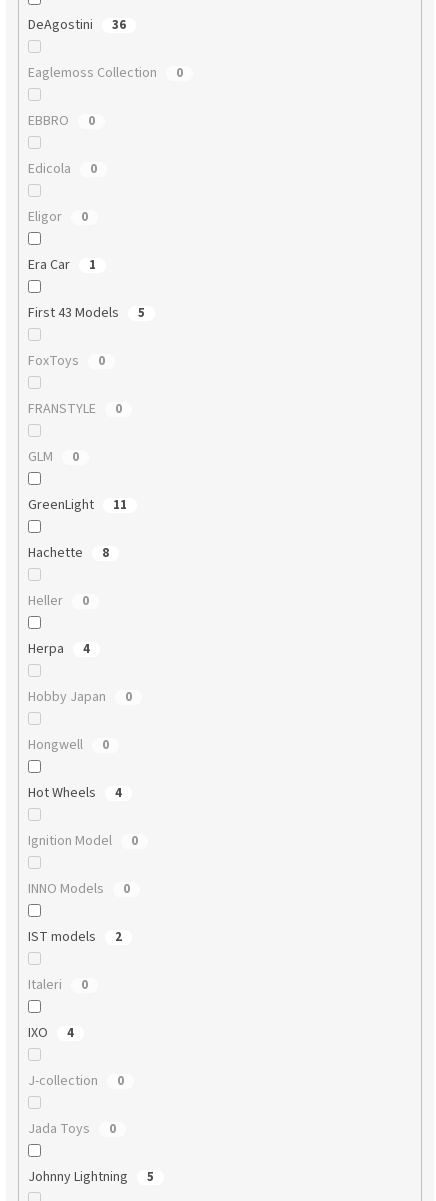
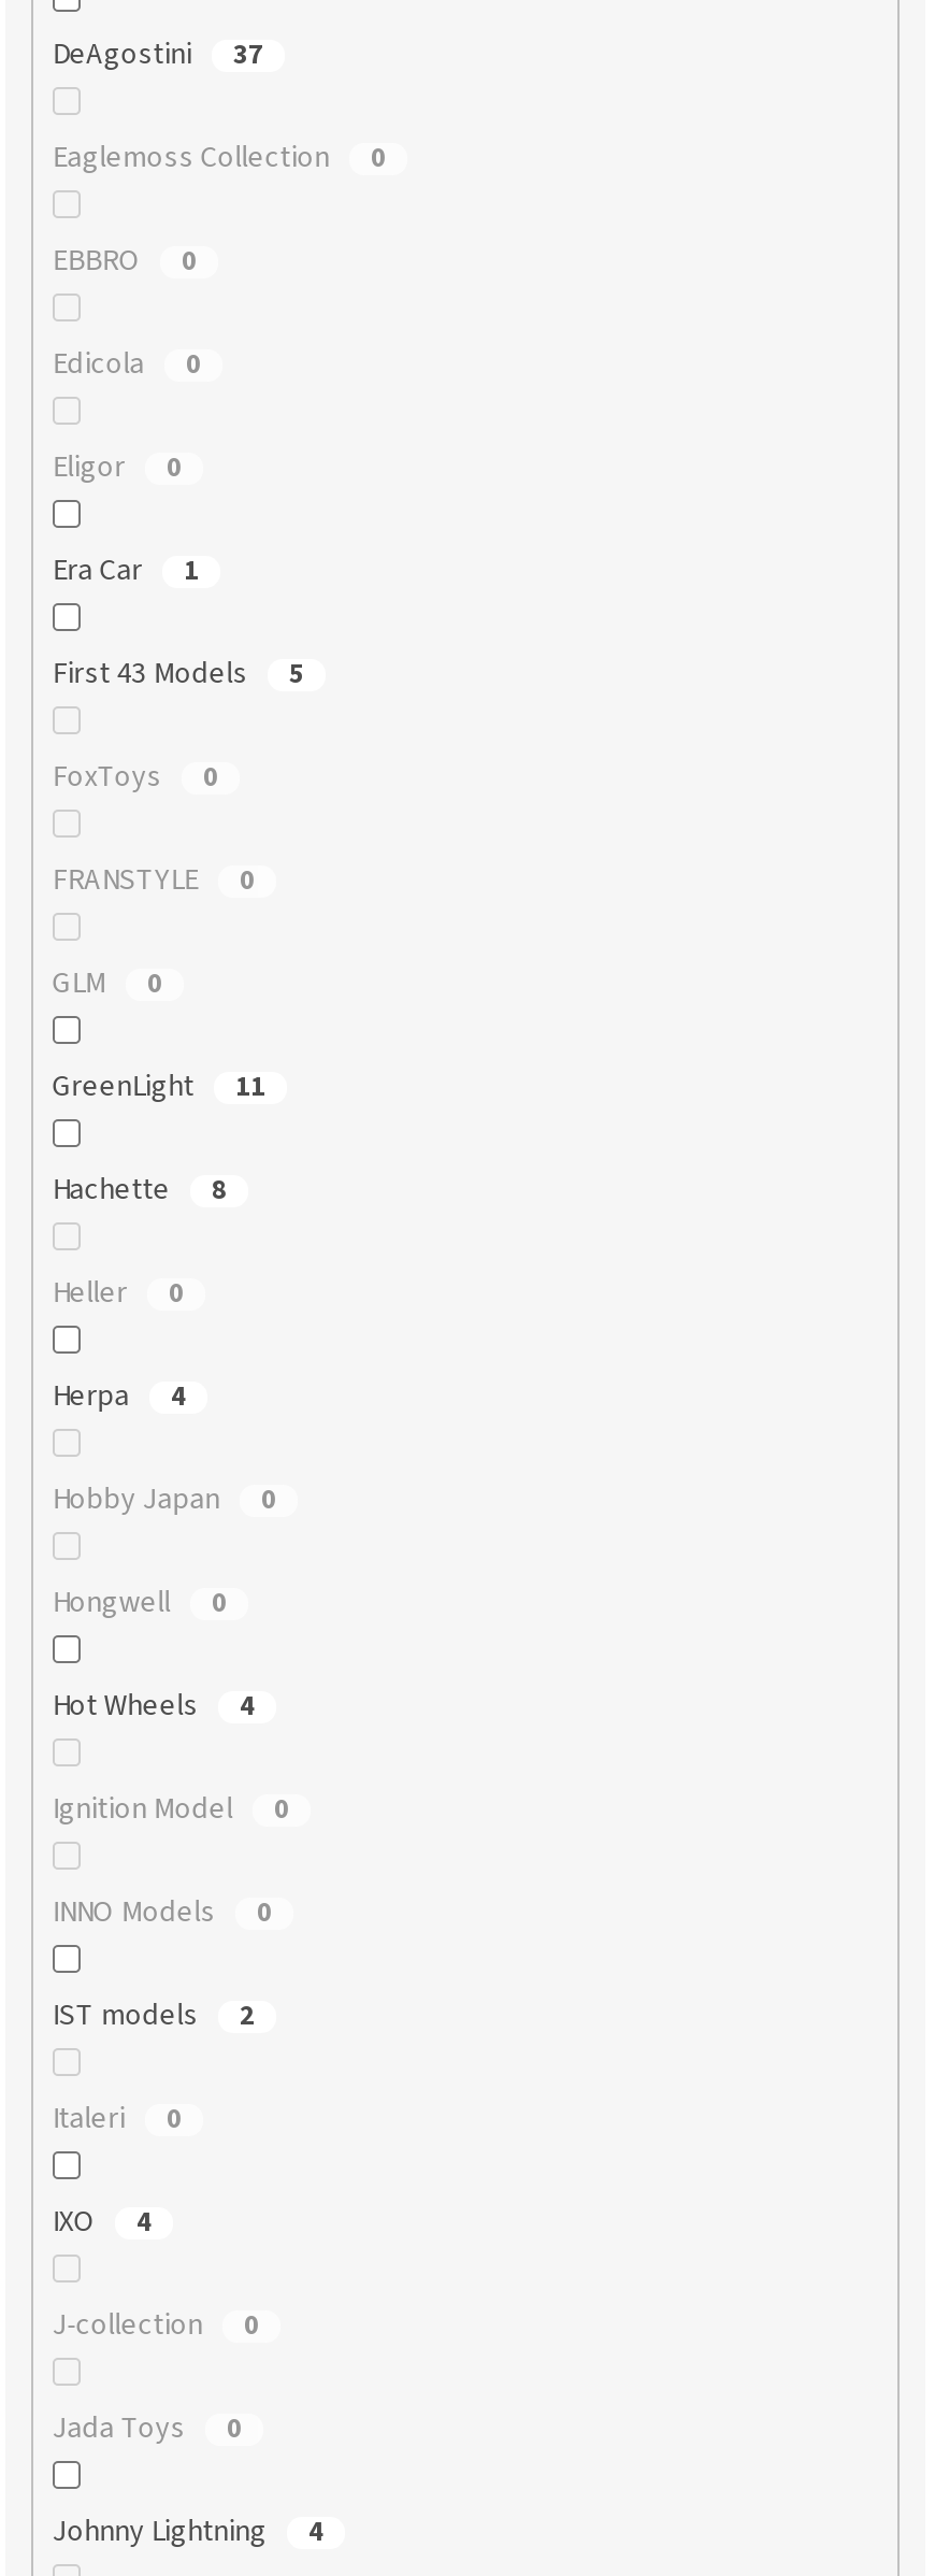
- DeAgostini 36
+ DeAgostini 37

- Johnny Lightning 5
+ Johnny Lightning 4
